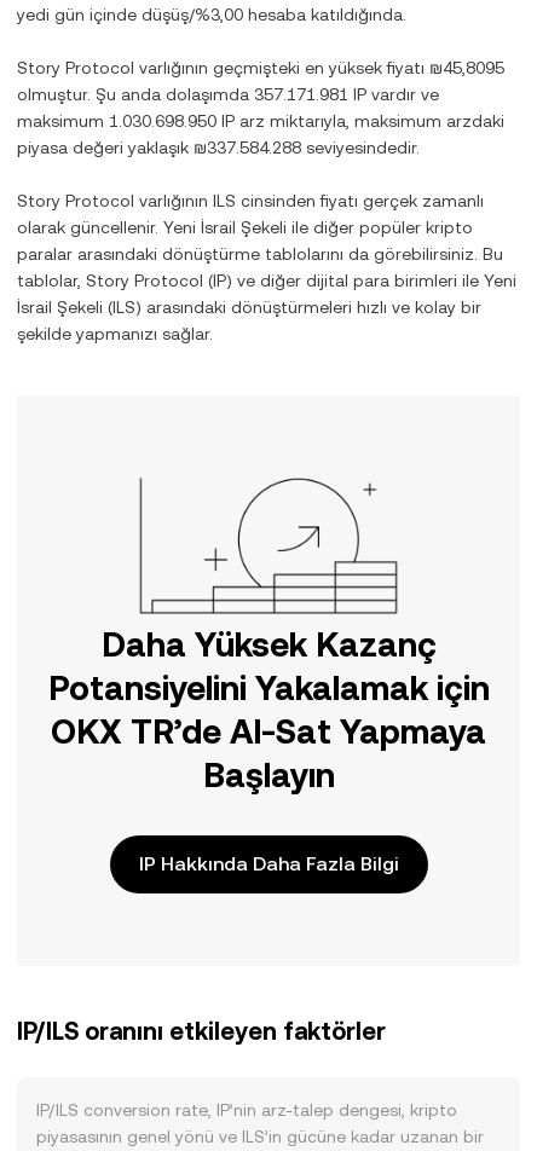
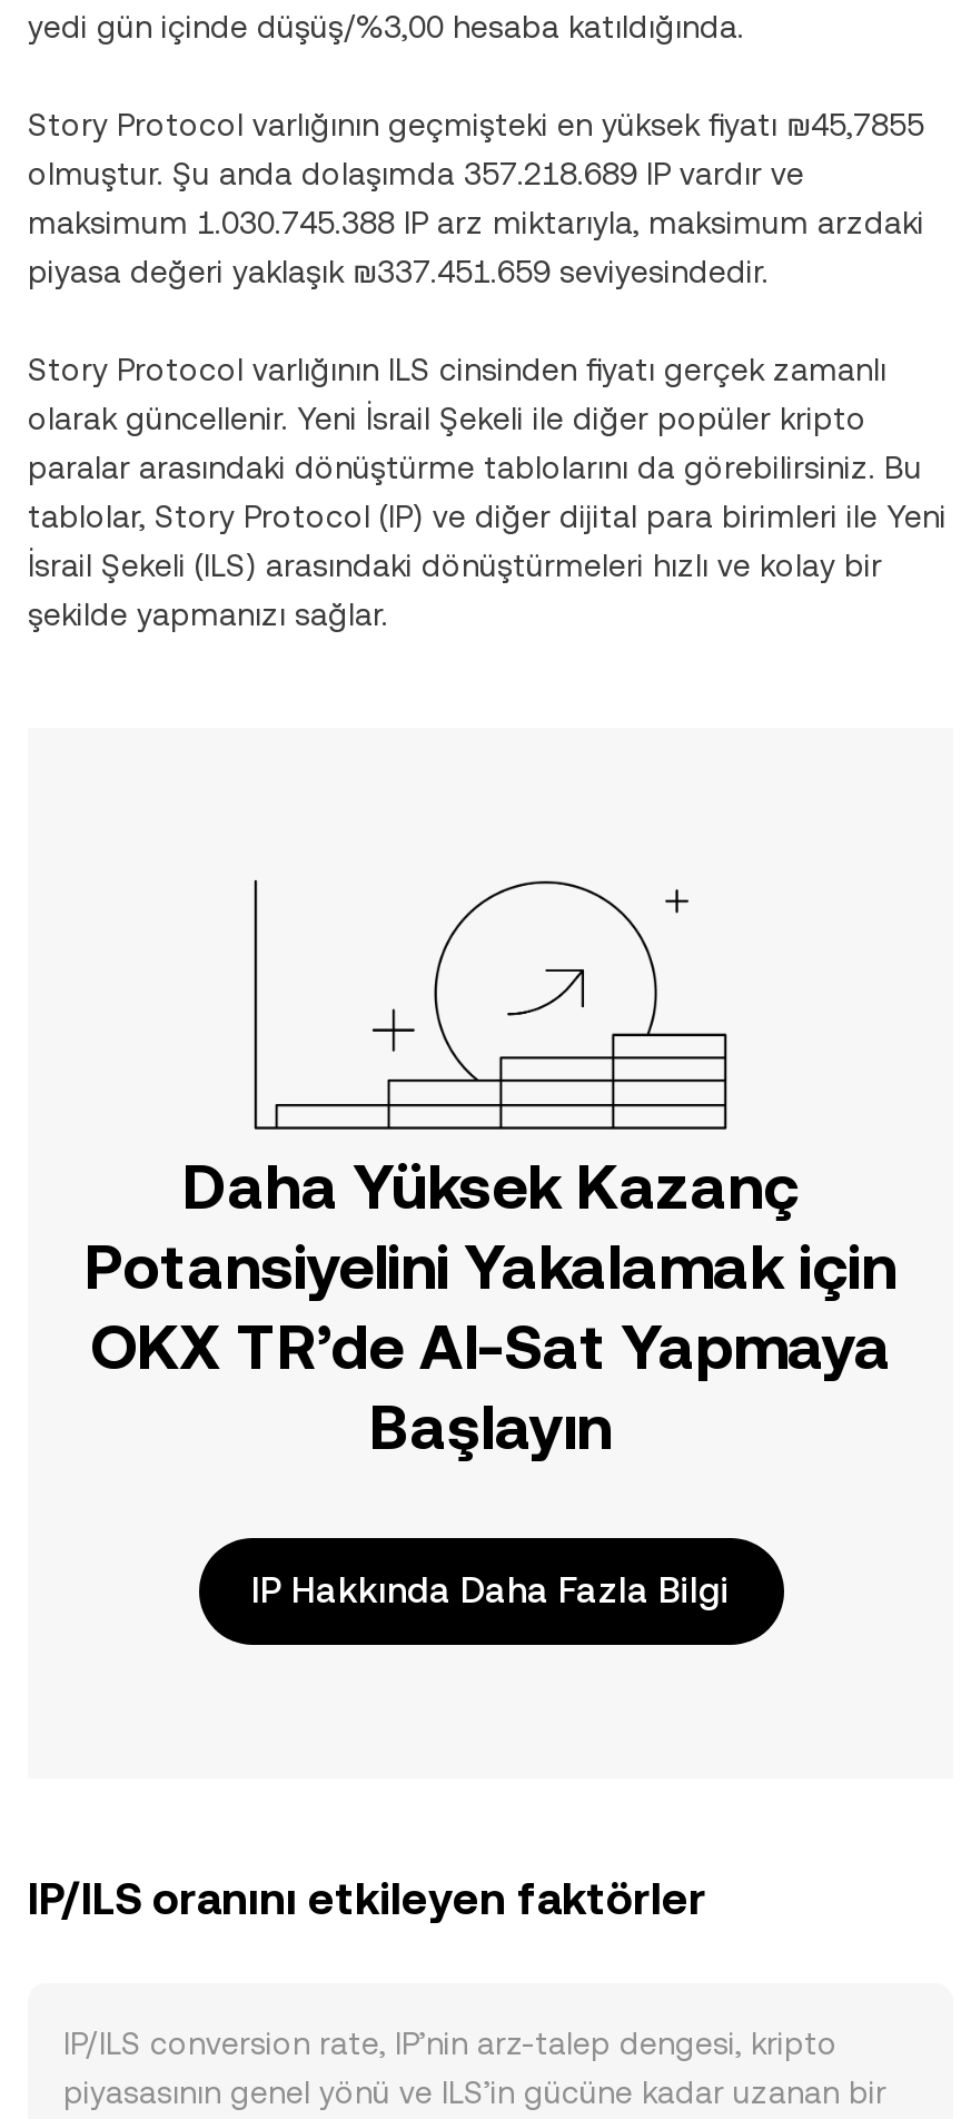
- Story Protocol varlığının geçmişteki en yüksek fiyatı ₪45,8095
+ Story Protocol varlığının geçmişteki en yüksek fiyatı ₪45,7855

- olmuştur. Şu anda dolaşımda 357.171.981 IP vardır ve
+ olmuştur. Şu anda dolaşımda 357.218.689 IP vardır ve

- maksimum 1.030.698.950 IP arz miktarıyla, maksimum arzdaki
+ maksimum 1.030.745.388 IP arz miktarıyla, maksimum arzdaki

- piyasa değeri yaklaşık ₪337.584.288 seviyesindedir.
+ piyasa değeri yaklaşık ₪337.451.659 seviyesindedir.
